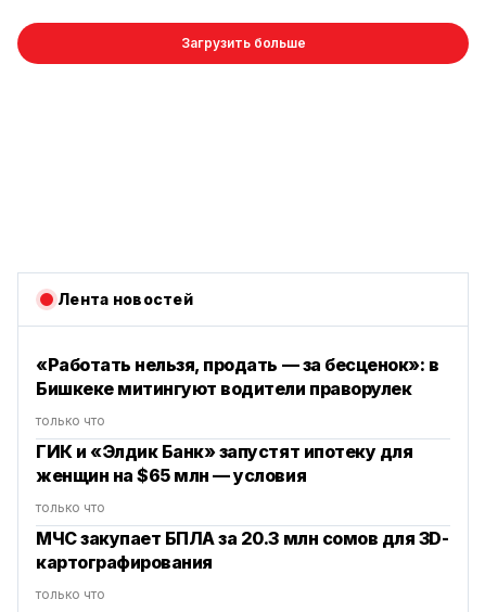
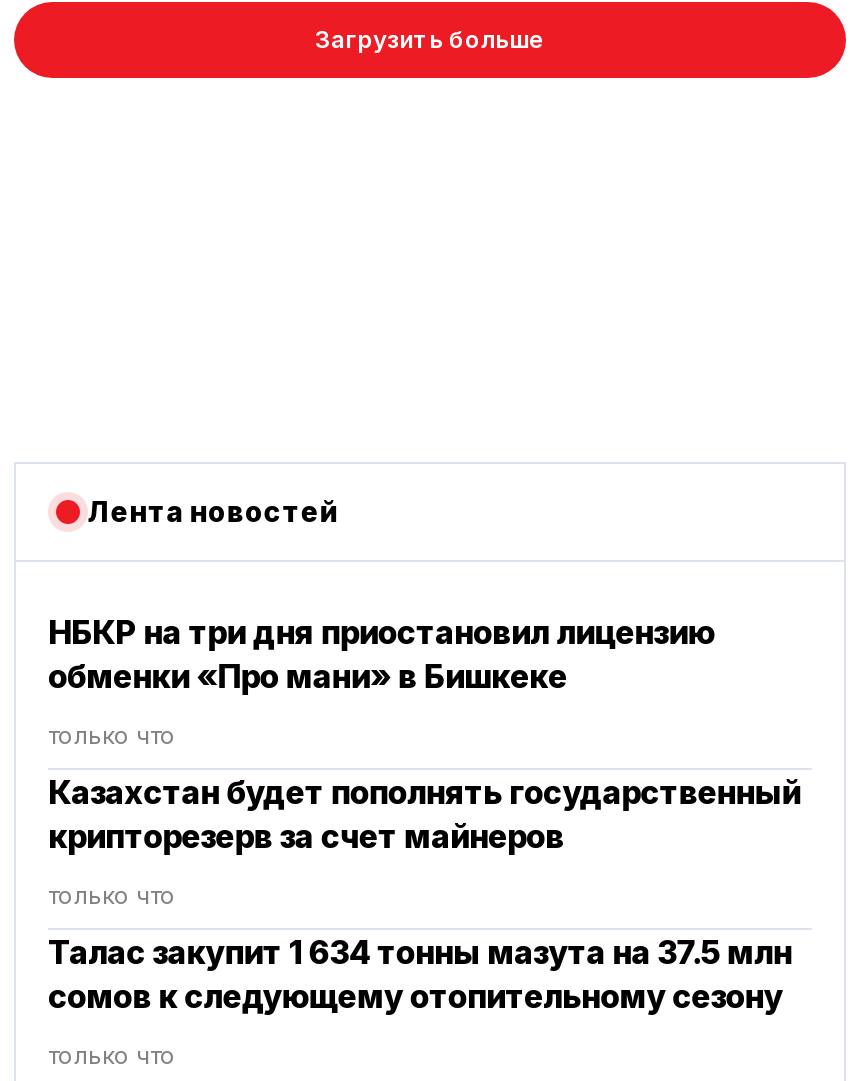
- «Работать нельзя, продать — за бесценок»: в
- Бишкеке митингуют водители праворулек
+ НБКР на три дня приостановил лицензию
+ обменки «Про мани» в Бишкеке

- ГИК и «Элдик Банк» запустят ипотеку для
- женщин на $65 млн — условия
+ Казахстан будет пополнять государственный
+ крипторезерв за счет майнеров

- МЧС закупает БПЛА за 20.3 млн сомов для 3D-
- картографирования
+ Талас закупит 1 634 тонны мазута на 37.5 млн
+ сомов к следующему отопительному сезону
